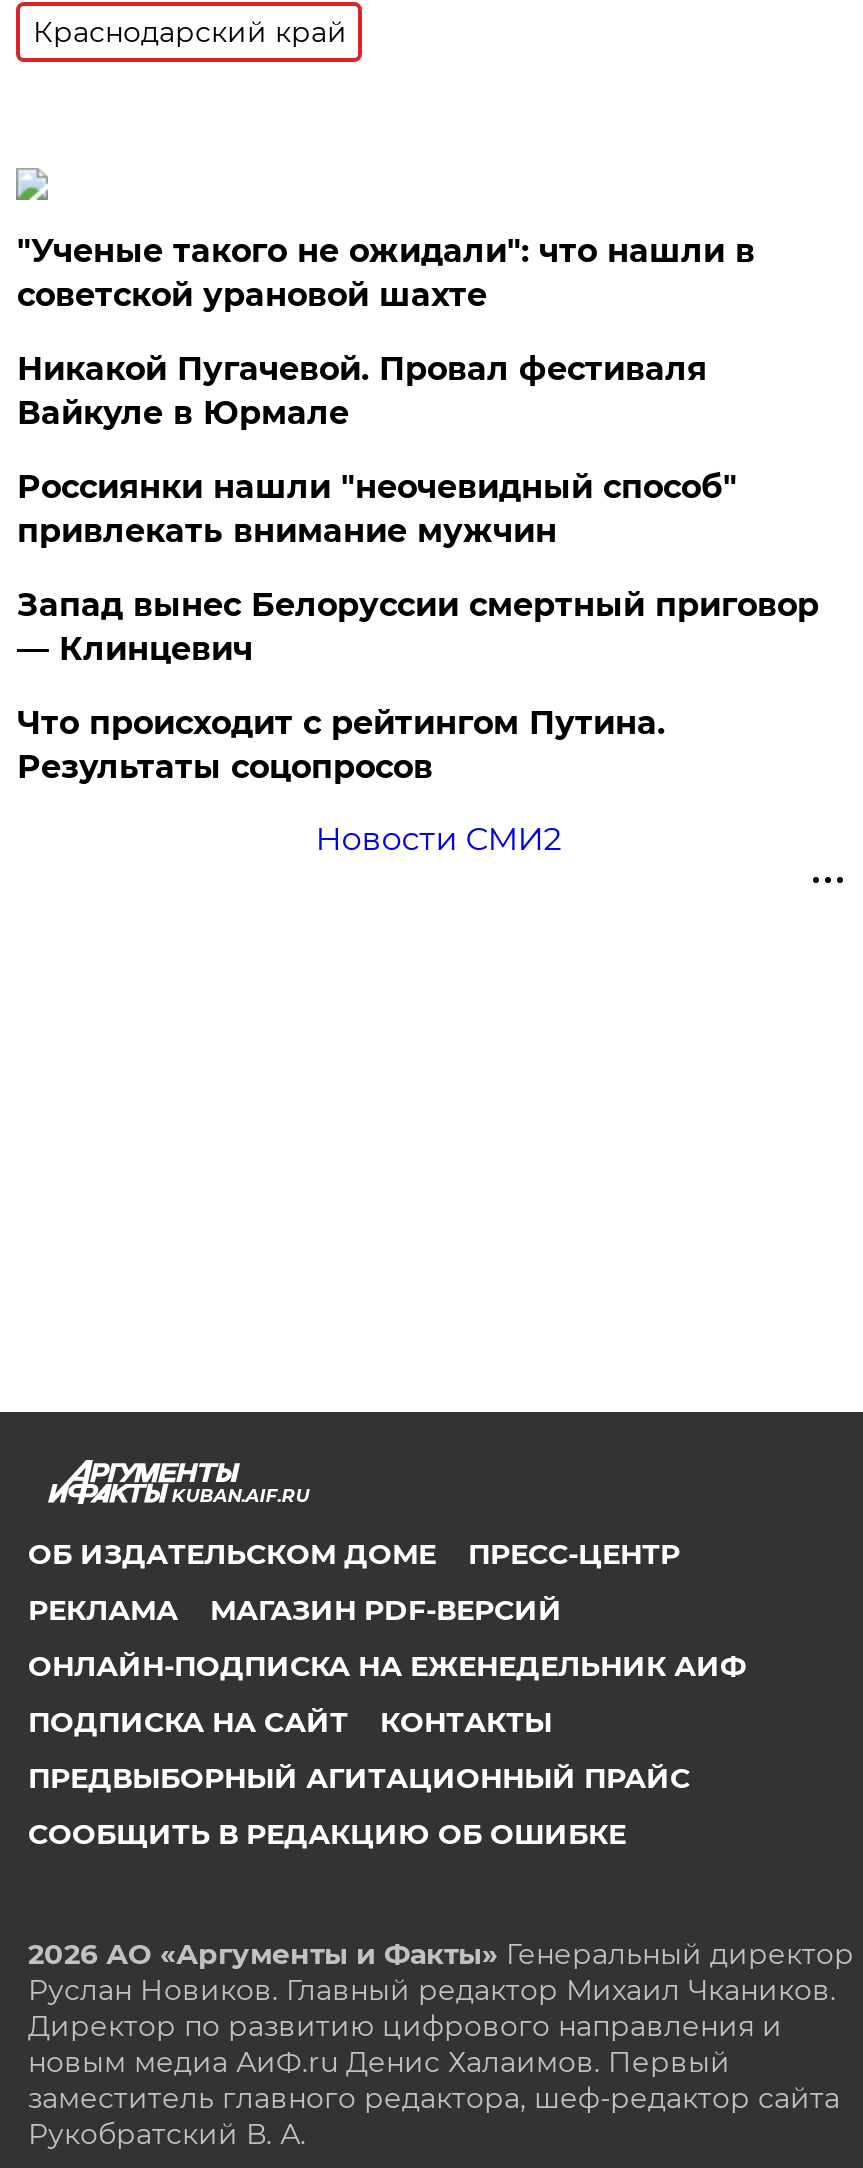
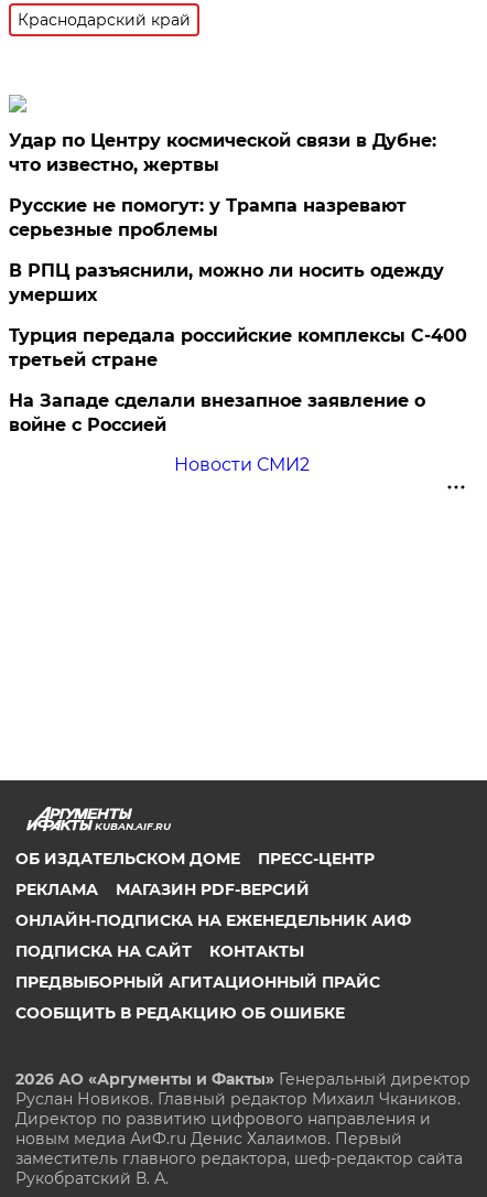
- "Ученые такого не ожидали": что нашли в
- советской урановой шахте
+ Удар по Центру космической связи в Дубне:
+ что известно, жертвы

- Никакой Пугачевой. Провал фестиваля
- Вайкуле в Юрмале
+ Русские не помогут: у Трампа назревают
+ серьезные проблемы

- Россиянки нашли "неочевидный способ"
- привлекать внимание мужчин
+ В РПЦ разъяснили, можно ли носить одежду
+ умерших

- Запад вынес Белоруссии смертный приговор
- — Клинцевич
+ Турция передала российские комплексы С-400
+ третьей стране

- Что происходит с рейтингом Путина.
- Результаты соцопросов
+ На Западе сделали внезапное заявление о
+ войне с Россией
